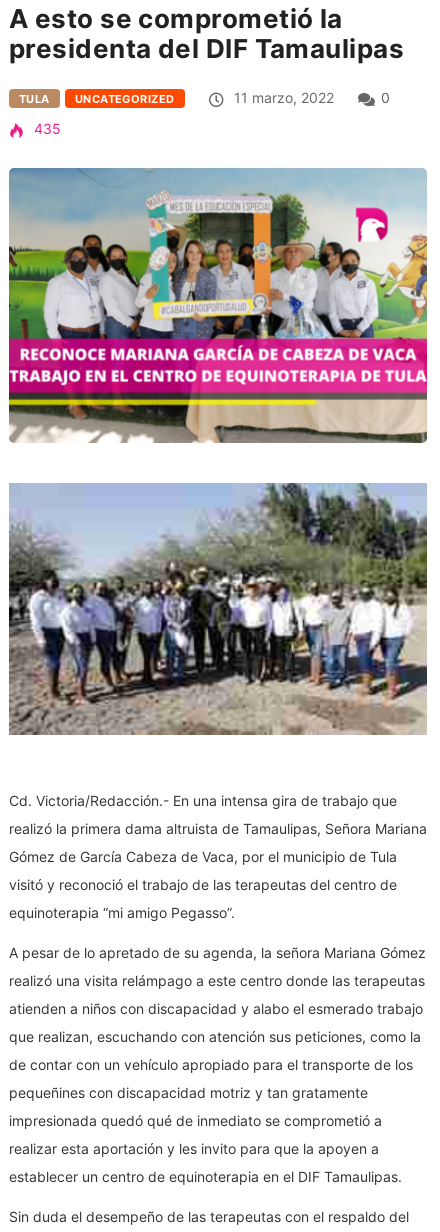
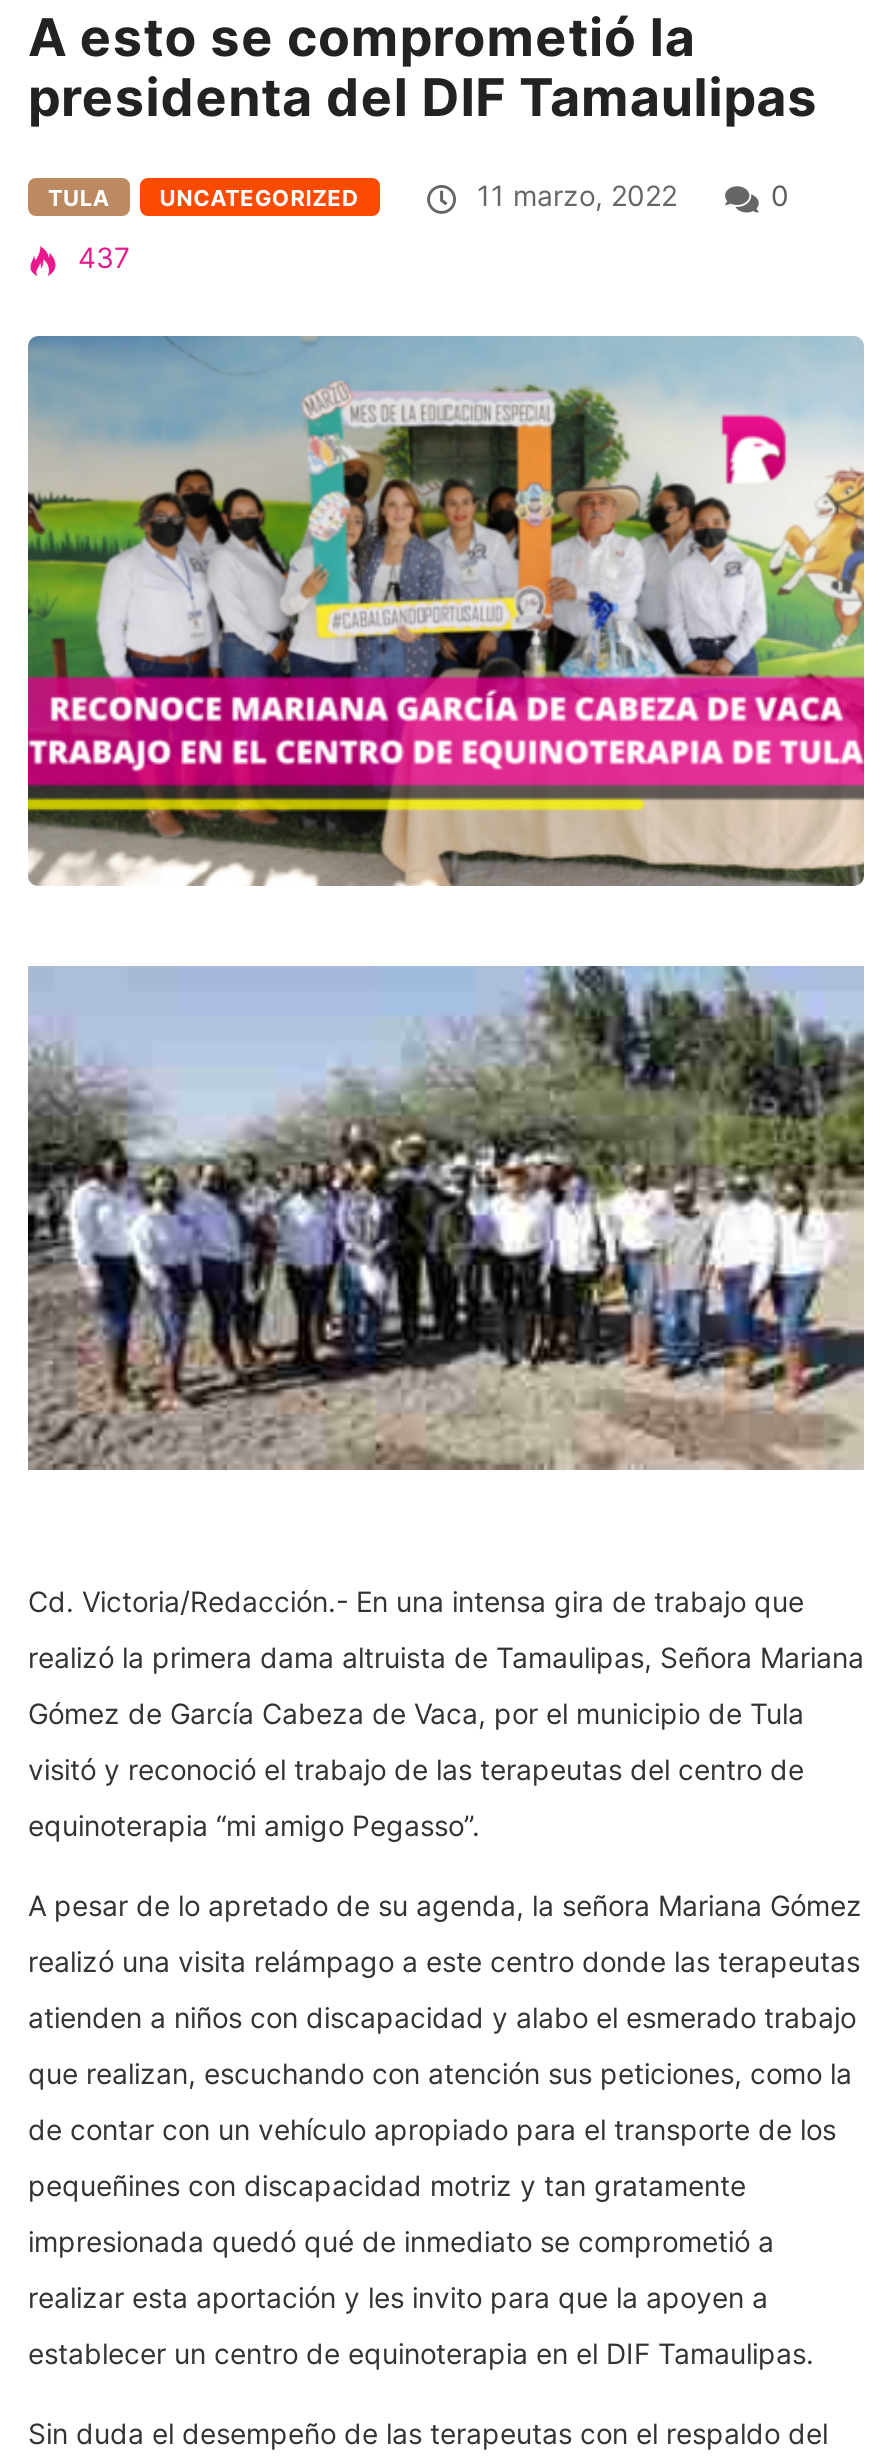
- 435
+ 437
